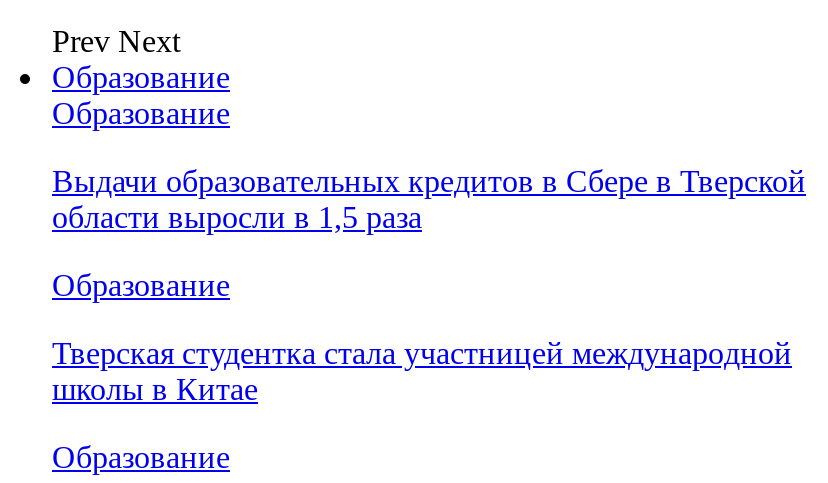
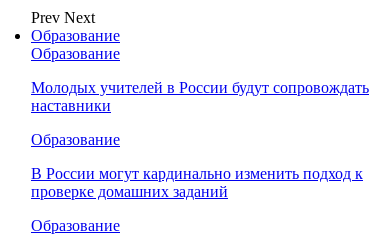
- Выдачи образовательных кредитов в Сбере в Тверской
- области выросли в 1,5 раза
+ Молодых учителей в России будут сопровождать
+ наставники

- Тверская студентка стала участницей международной
- школы в Китае
+ В России могут кардинально изменить подход к
+ проверке домашних заданий
